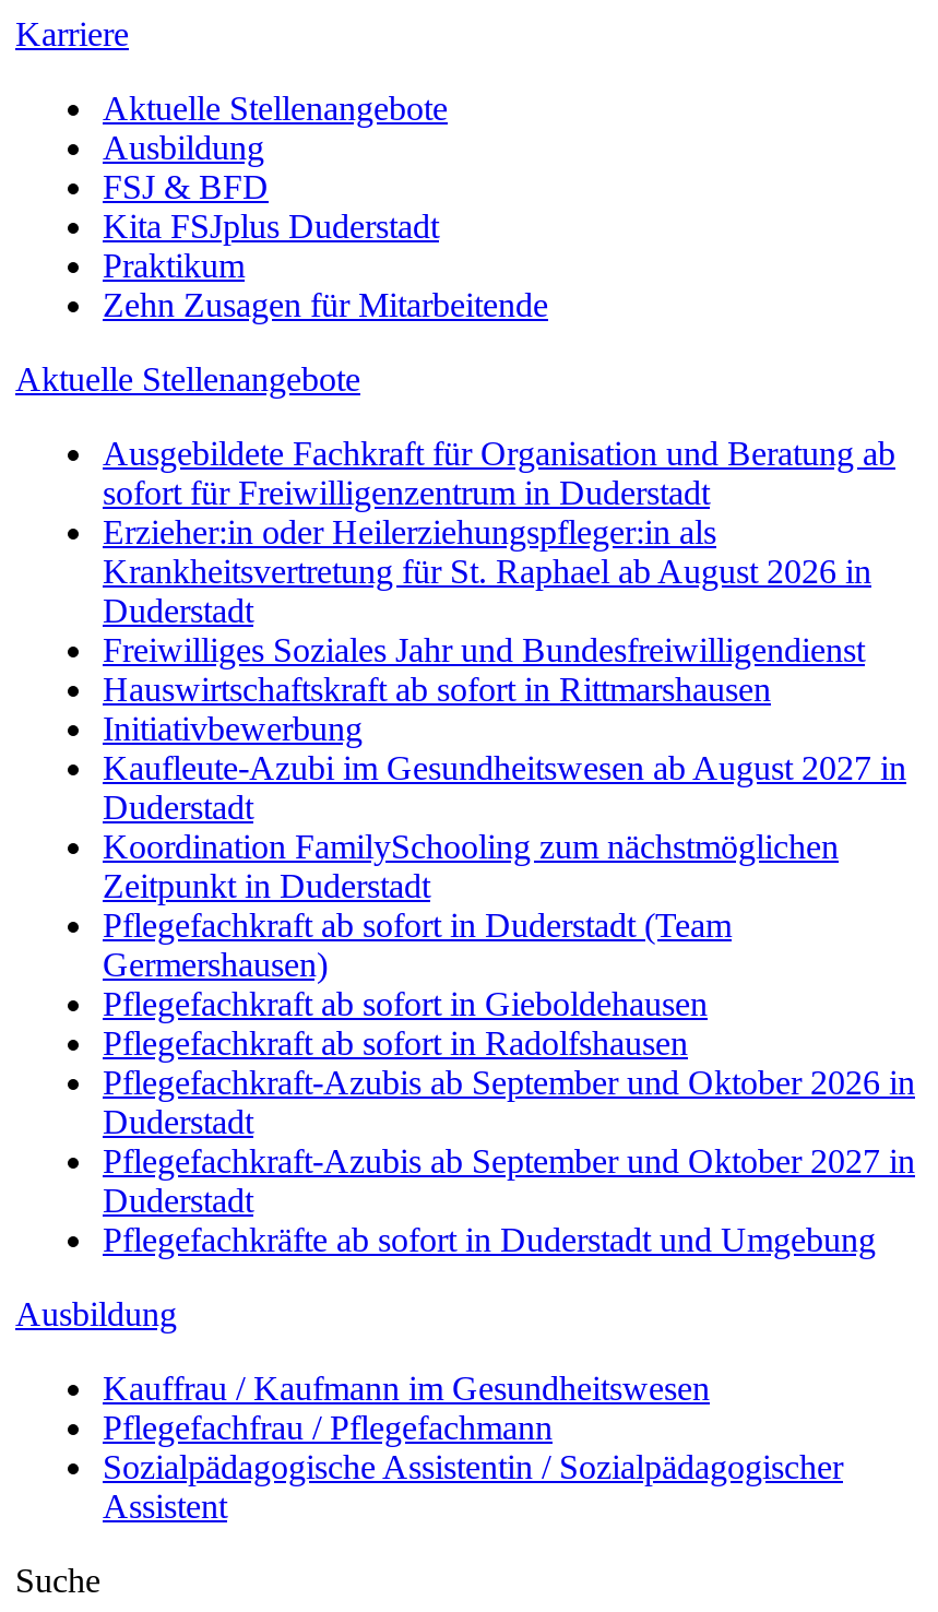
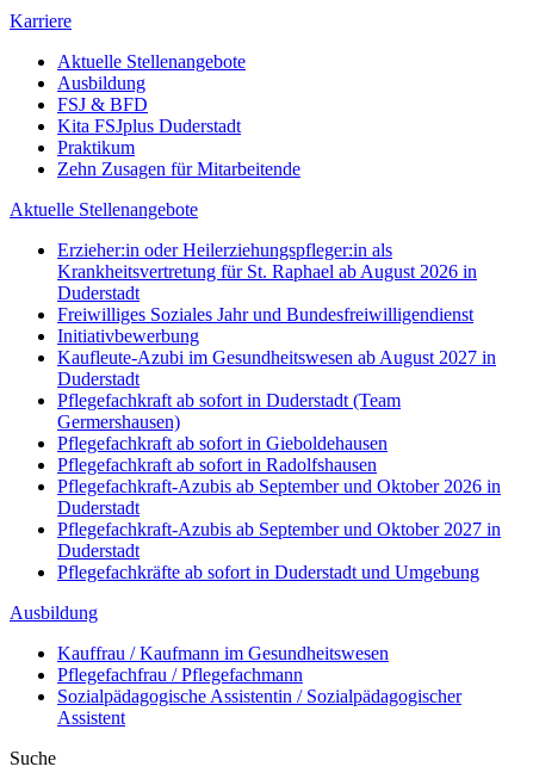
- Ausgebildete Fachkraft für Organisation und Beratung ab
- sofort für Freiwilligenzentrum in Duderstadt

- Hauswirtschaftskraft ab sofort in Rittmarshausen

- Koordination FamilySchooling zum nächstmöglichen
- Zeitpunkt in Duderstadt
